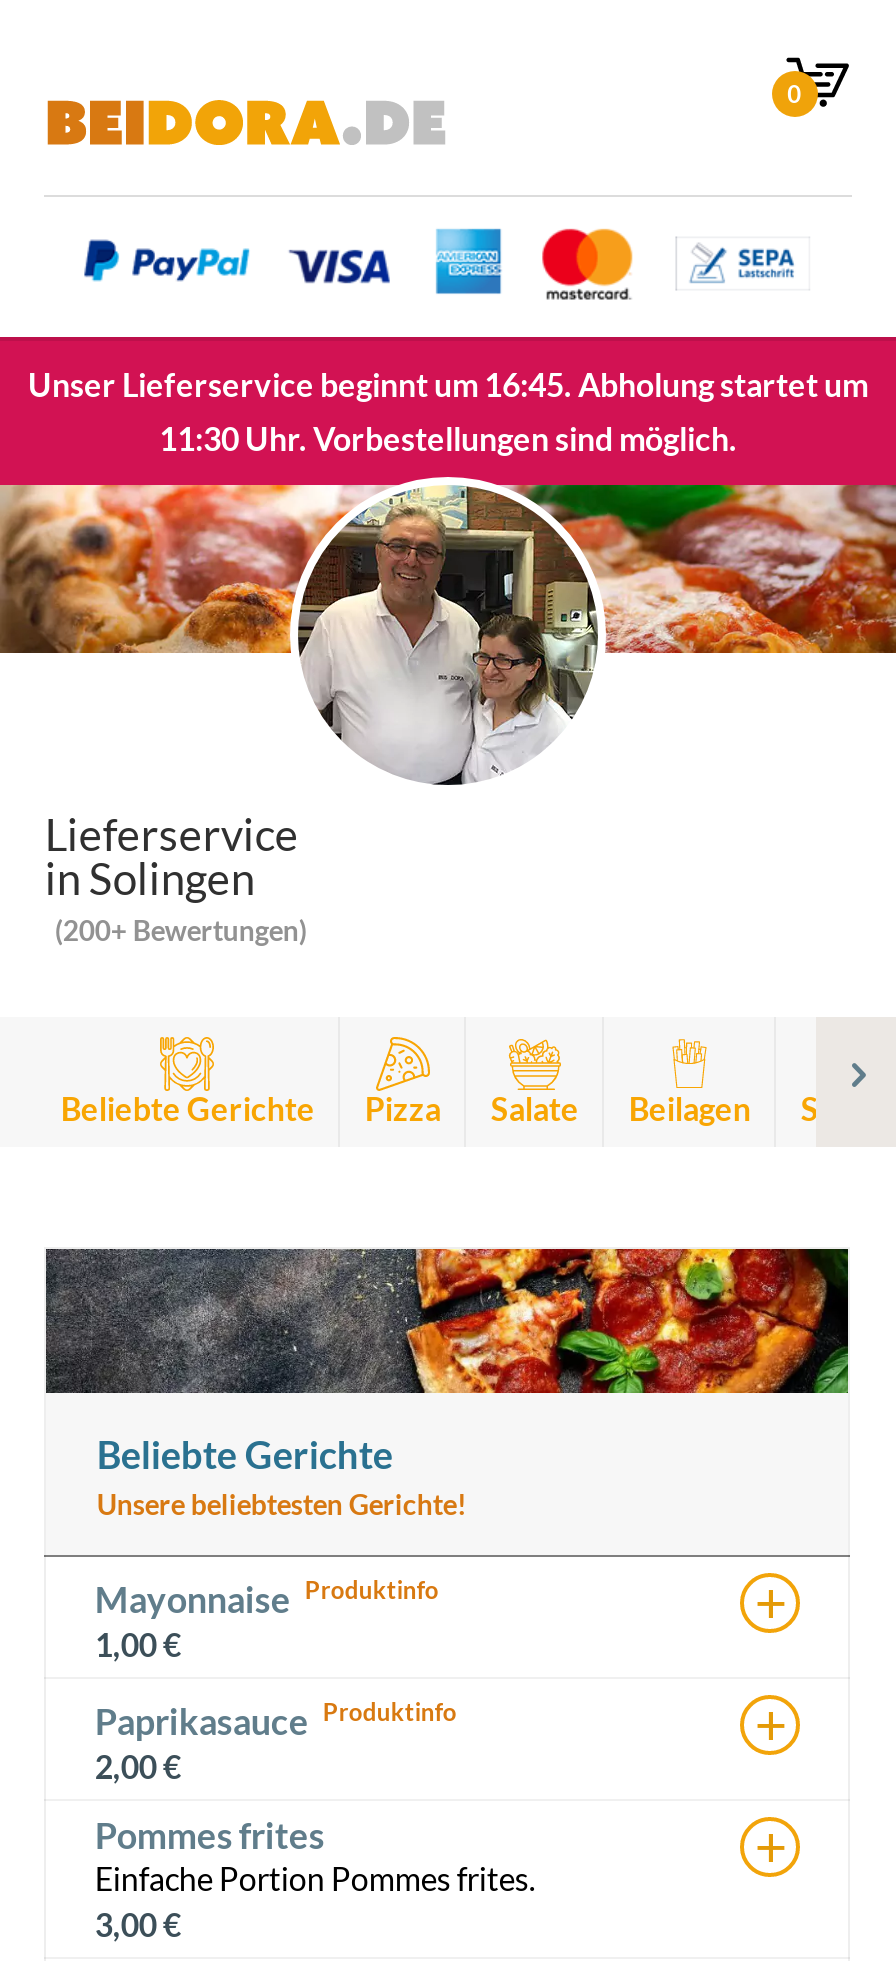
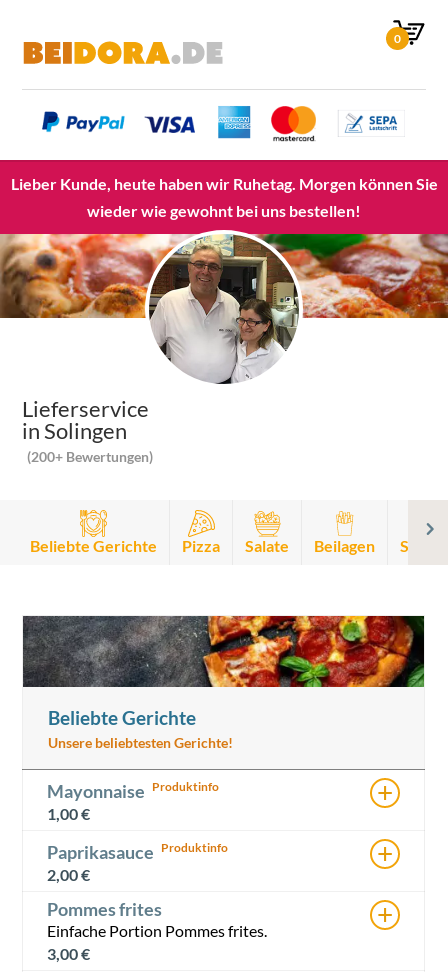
- Unser Lieferservice beginnt um 16:45. Abholung startet um
- 11:30 Uhr. Vorbestellungen sind möglich.
+ Lieber Kunde, heute haben wir Ruhetag. Morgen können Sie
+ wieder wie gewohnt bei uns bestellen!
